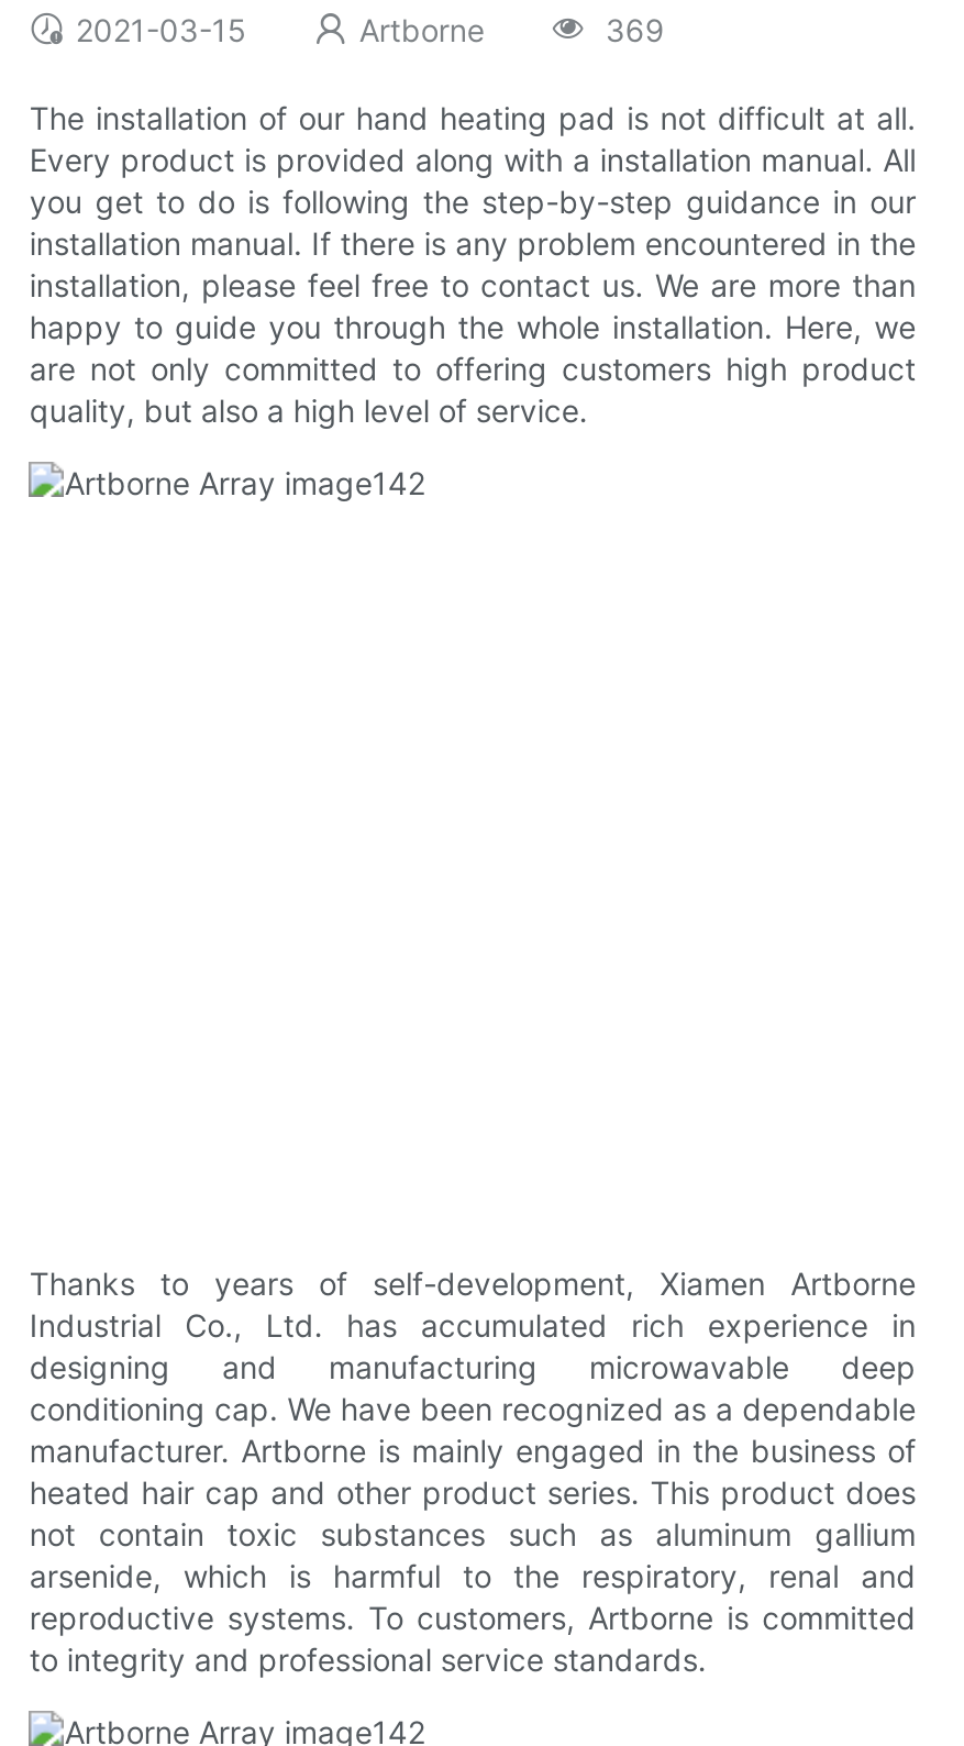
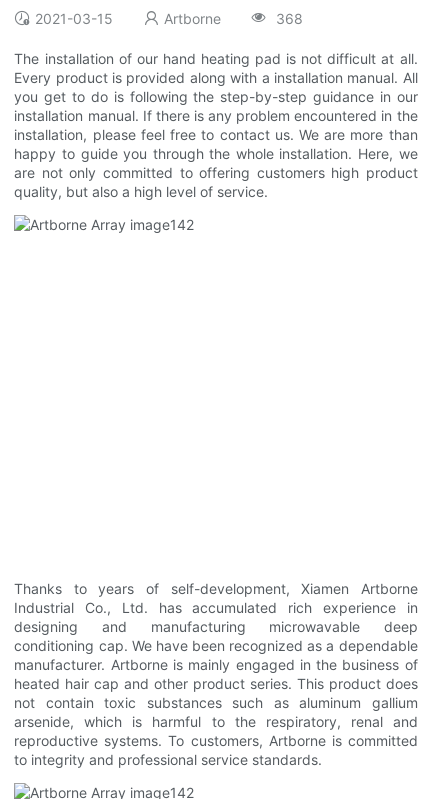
- 369
+ 368
